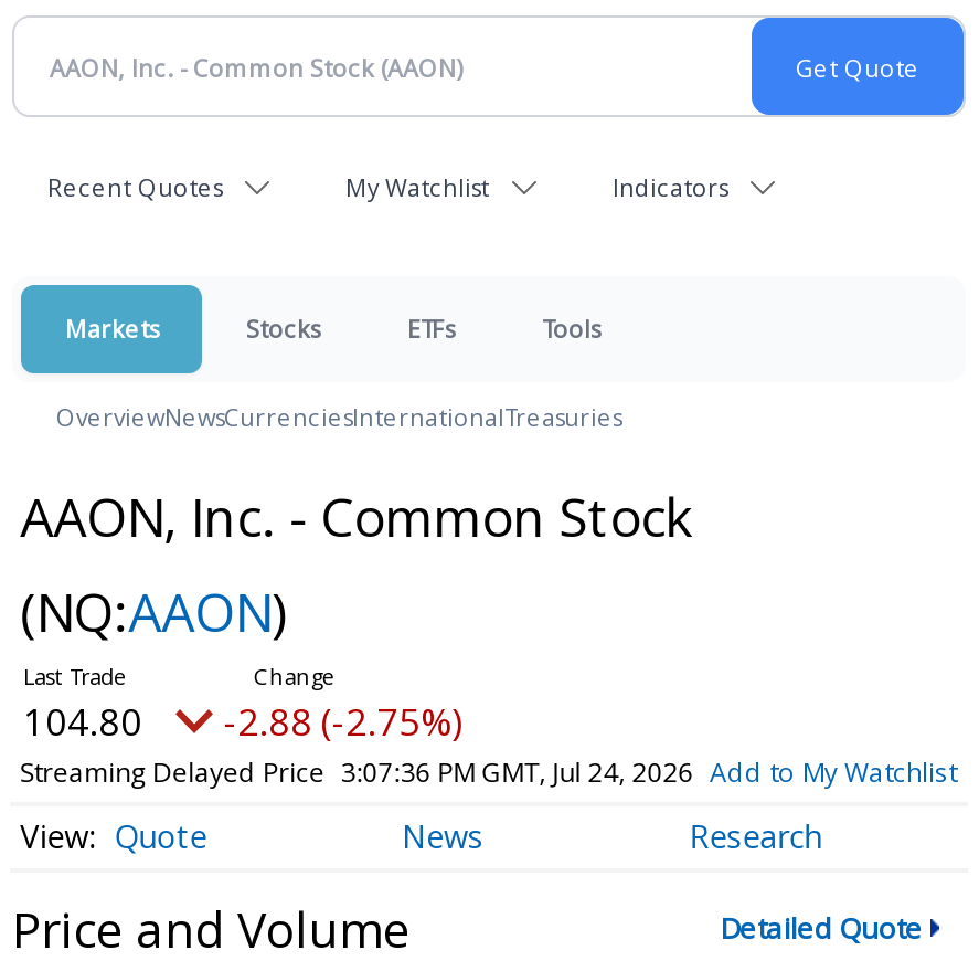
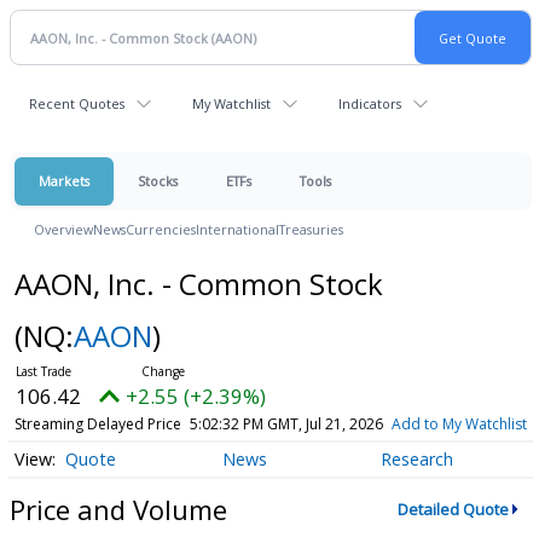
- 104.80
+ 106.42

- -2.88 (-2.75%)
+ +2.55 (+2.39%)

- Streaming Delayed Price 3:07:36 PM GMT, Jul 24, 2026 Add to My Watchlist
+ Streaming Delayed Price 5:02:32 PM GMT, Jul 21, 2026 Add to My Watchlist
